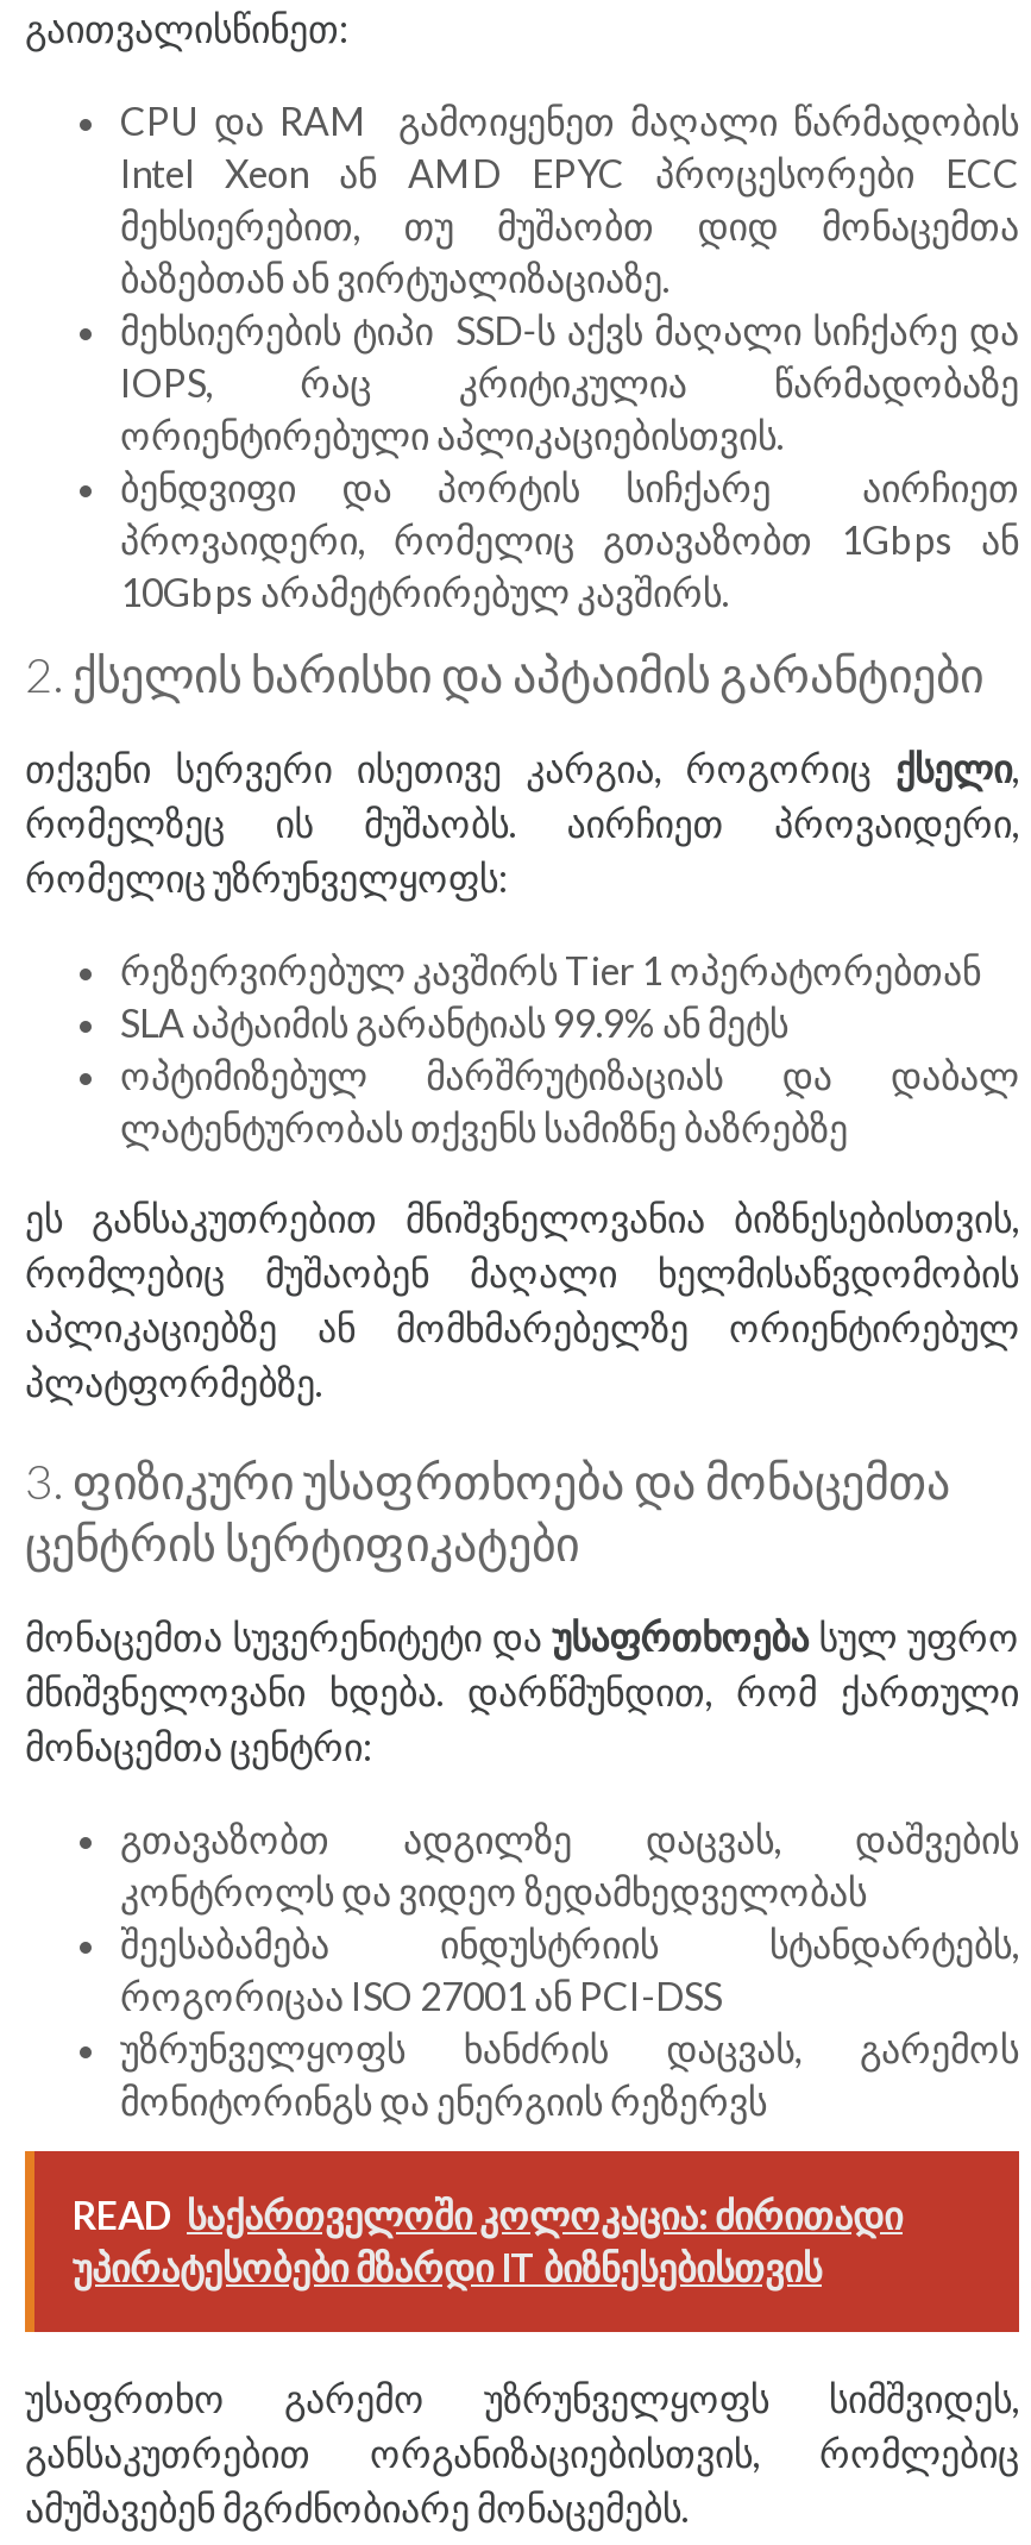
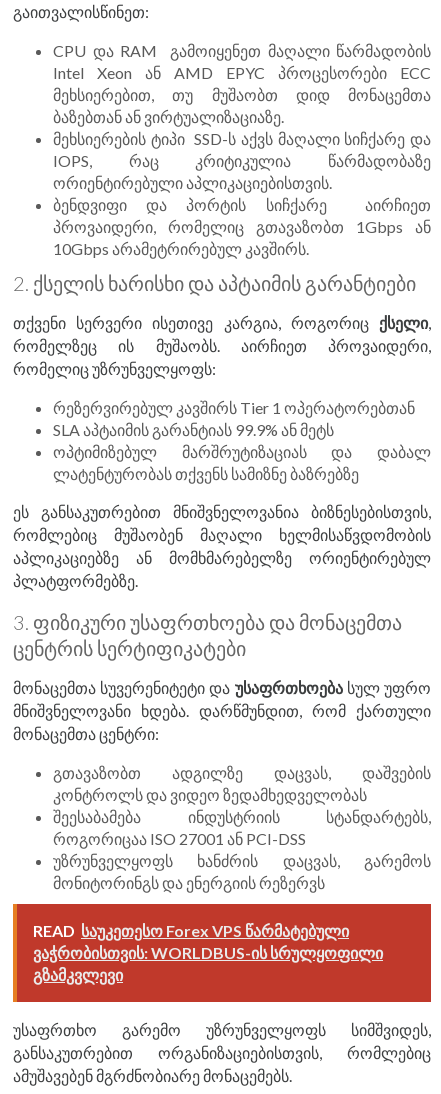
- READ საქართველოში კოლოკაცია: ძირითადი
- უპირატესობები მზარდი IT ბიზნესებისთვის
+ READ საუკეთესო Forex VPS წარმატებული
+ ვაჭრობისთვის: WORLDBUS-ის სრულყოფილი
+ გზამკვლევი
